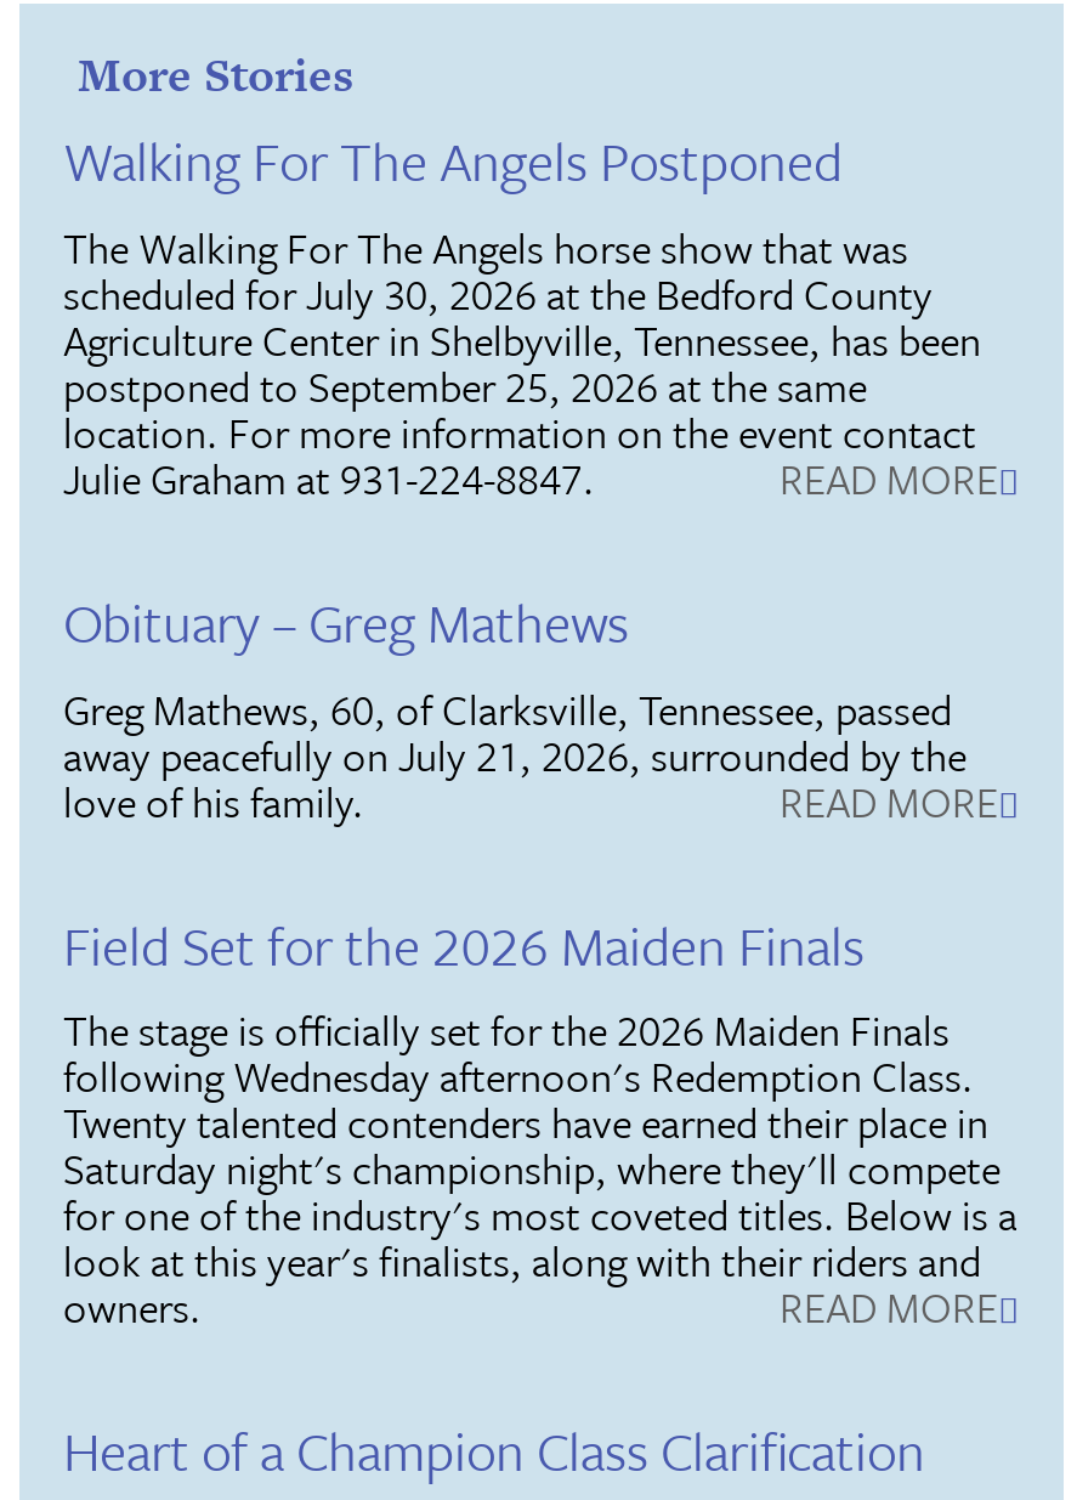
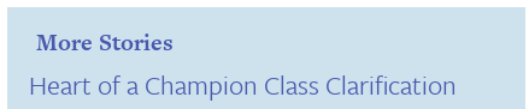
- Walking For The Angels Postponed
- The Walking For The Angels horse show that was
- scheduled for July 30, 2026 at the Bedford County
- Agriculture Center in Shelbyville, Tennessee, has been
- postponed to September 25, 2026 at the same
- location. For more information on the event contact
- Julie Graham at 931-224-8847.
- READ MORE
- Obituary – Greg Mathews
- Greg Mathews, 60, of Clarksville, Tennessee, passed
- away peacefully on July 21, 2026, surrounded by the
- love of his family.
- READ MORE
- Field Set for the 2026 Maiden Finals
- The stage is officially set for the 2026 Maiden Finals
- following Wednesday afternoon's Redemption Class.
- Twenty talented contenders have earned their place in
- Saturday night's championship, where they'll compete
- for one of the industry's most coveted titles. Below is a
- look at this year's finalists, along with their riders and
- owners.
- READ MORE
